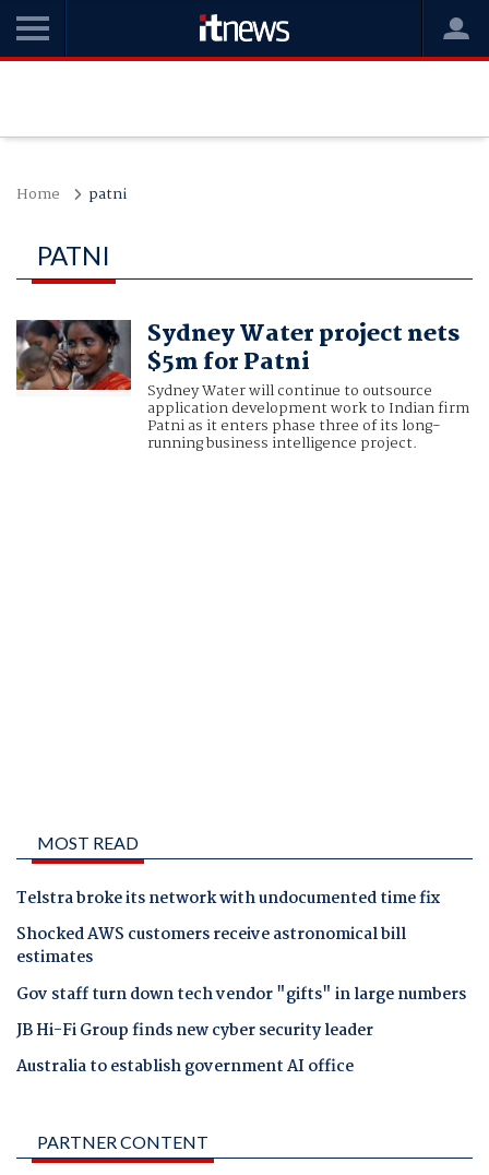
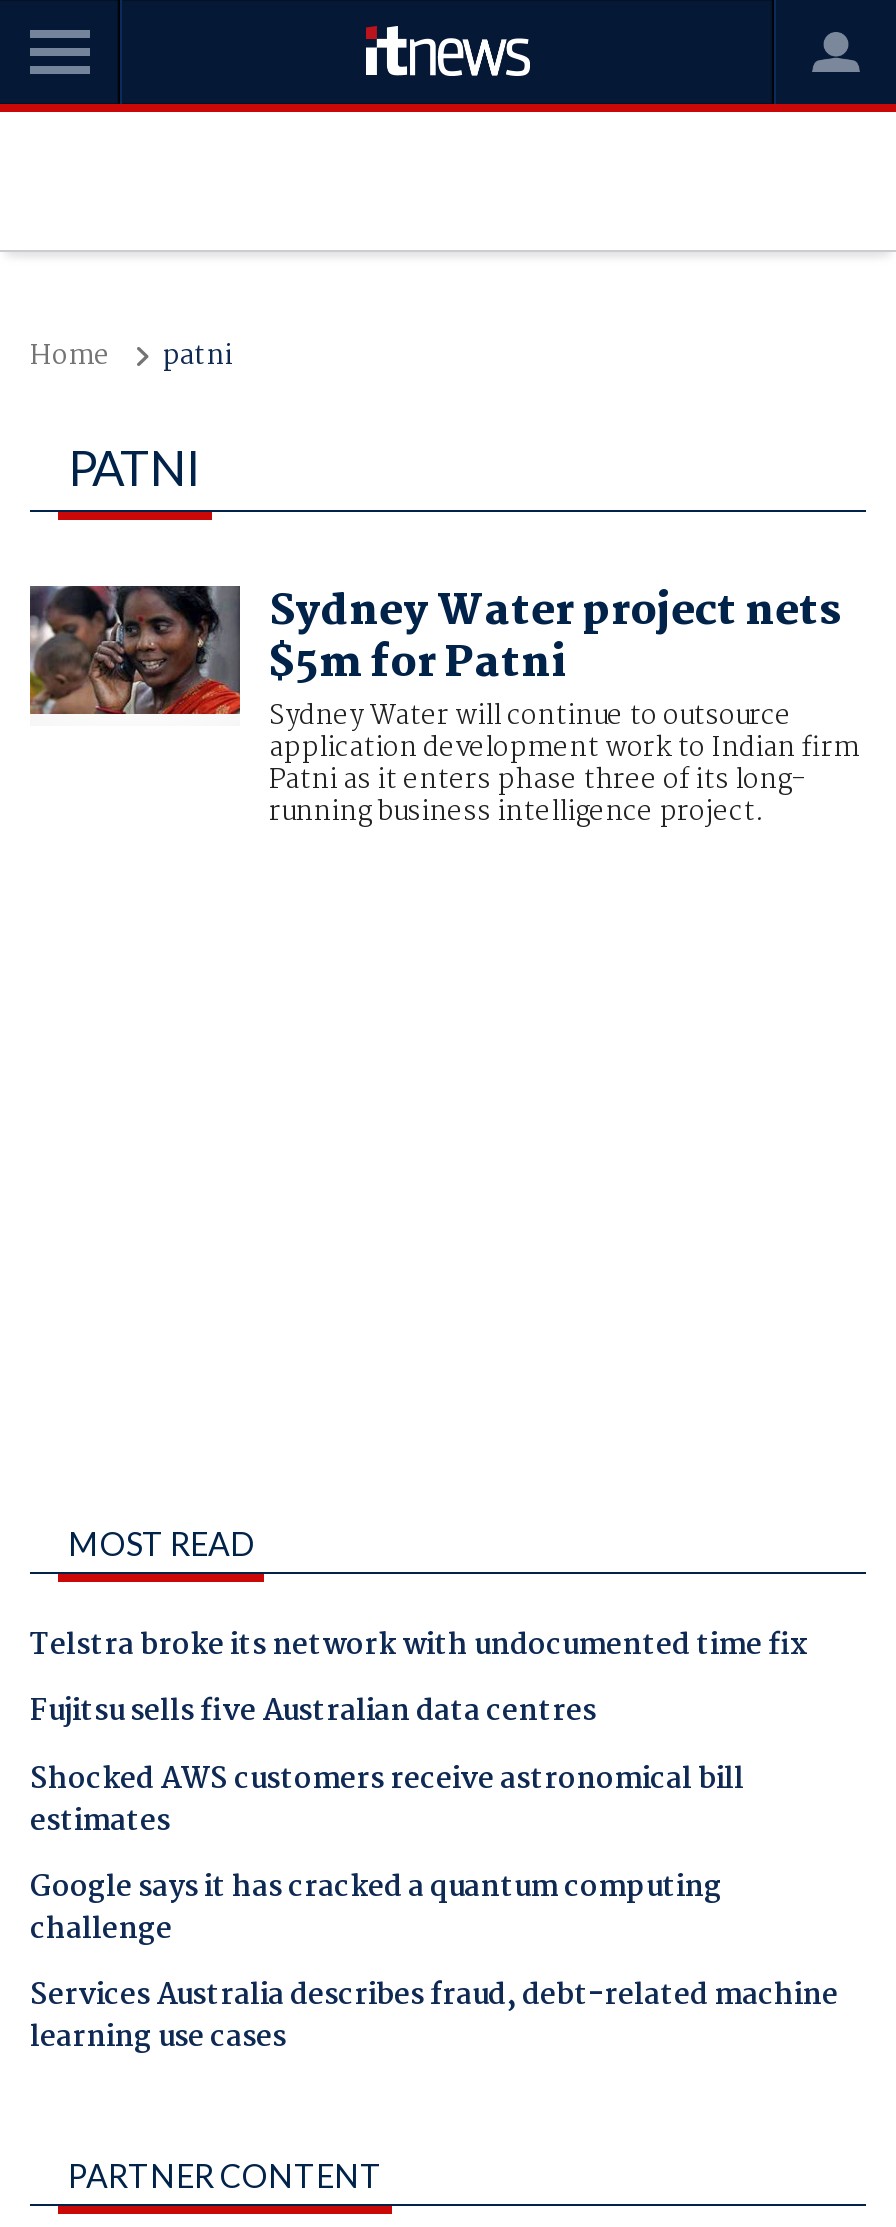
+ Fujitsu sells five Australian data centres

- Gov staff turn down tech vendor "gifts" in large numbers
- JB Hi-Fi Group finds new cyber security leader
- Australia to establish government AI office
+ Google says it has cracked a quantum computing
+ challenge
+ Services Australia describes fraud, debt-related machine
+ learning use cases
